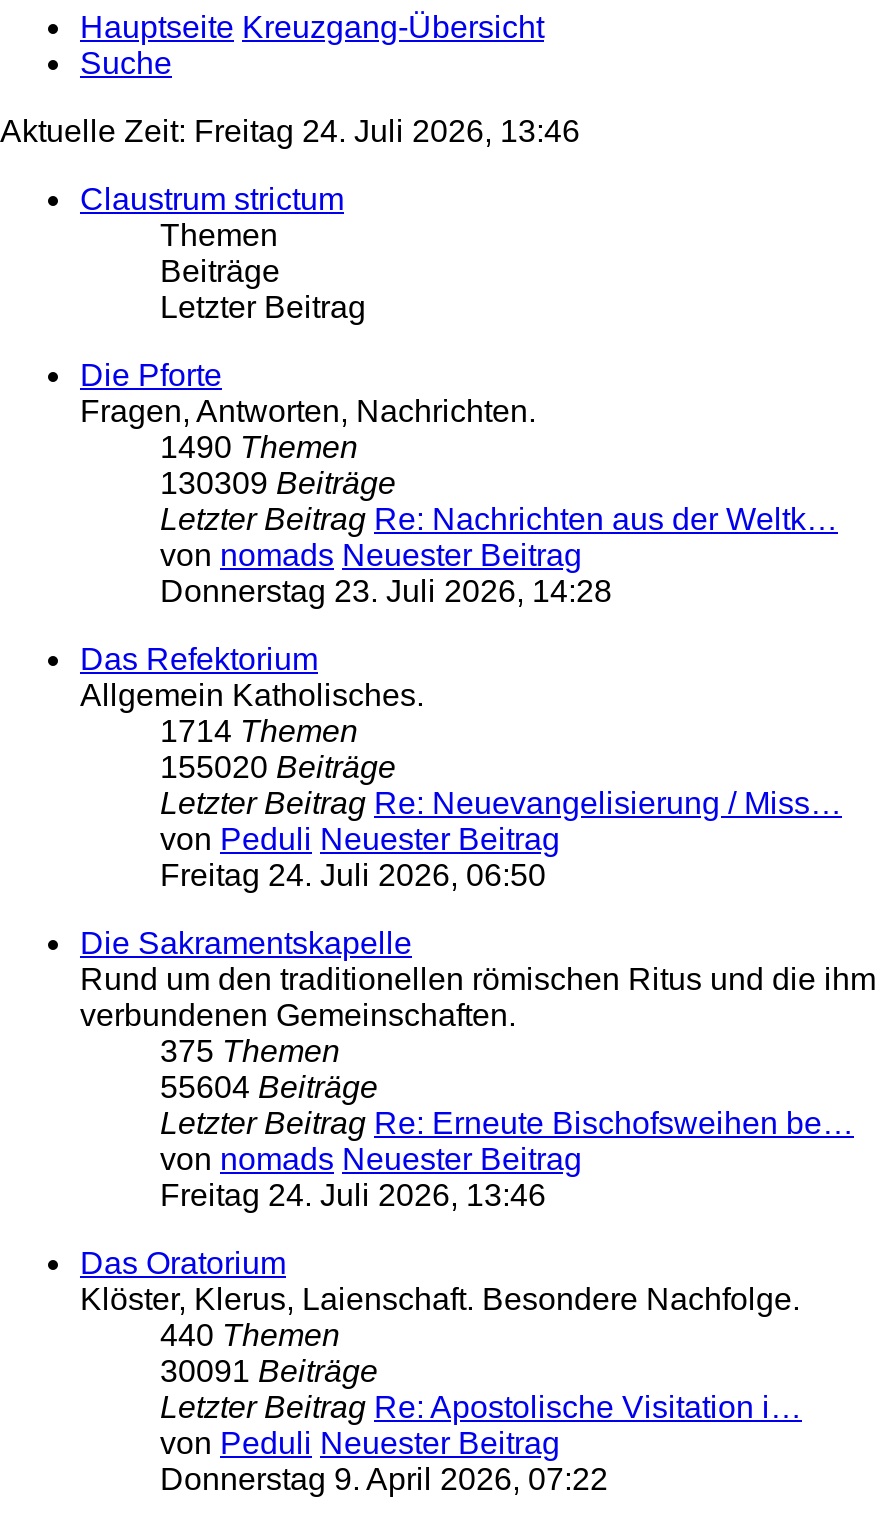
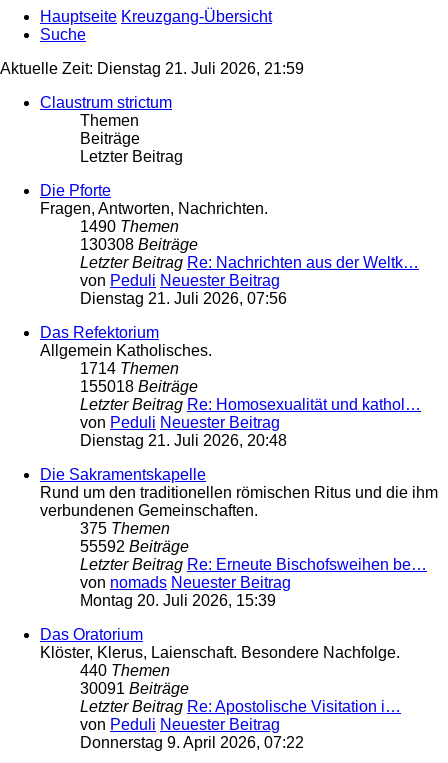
- Aktuelle Zeit: Freitag 24. Juli 2026, 13:46
+ Aktuelle Zeit: Dienstag 21. Juli 2026, 21:59

- 130309 Beiträge
+ 130308 Beiträge

- von nomads Neuester Beitrag
+ von Peduli Neuester Beitrag

- Donnerstag 23. Juli 2026, 14:28
+ Dienstag 21. Juli 2026, 07:56

- 155020 Beiträge
+ 155018 Beiträge

- Letzter Beitrag Re: Neuevangelisierung / Miss…
+ Letzter Beitrag Re: Homosexualität und kathol…

- Freitag 24. Juli 2026, 06:50
+ Dienstag 21. Juli 2026, 20:48

- 55604 Beiträge
+ 55592 Beiträge

- Freitag 24. Juli 2026, 13:46
+ Montag 20. Juli 2026, 15:39
